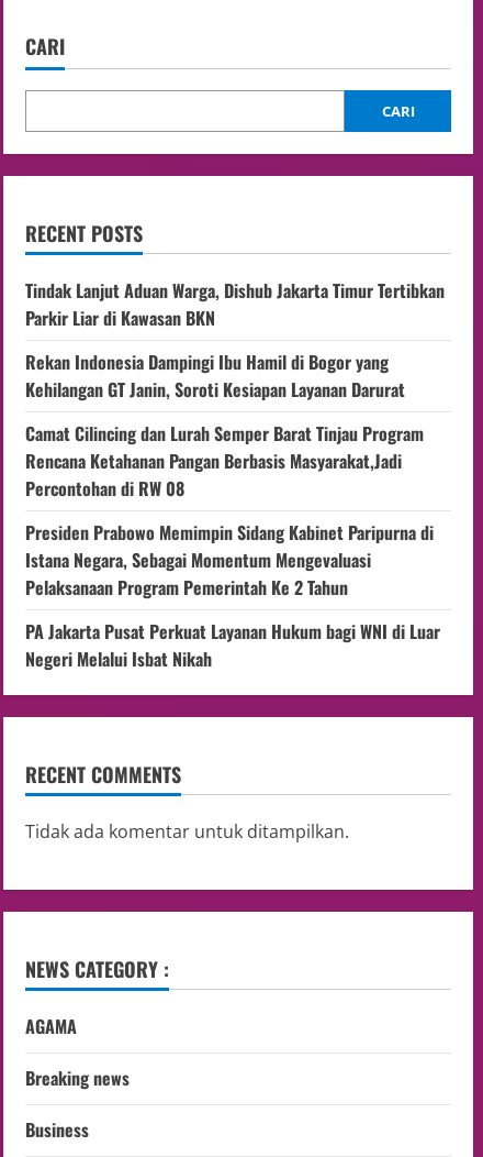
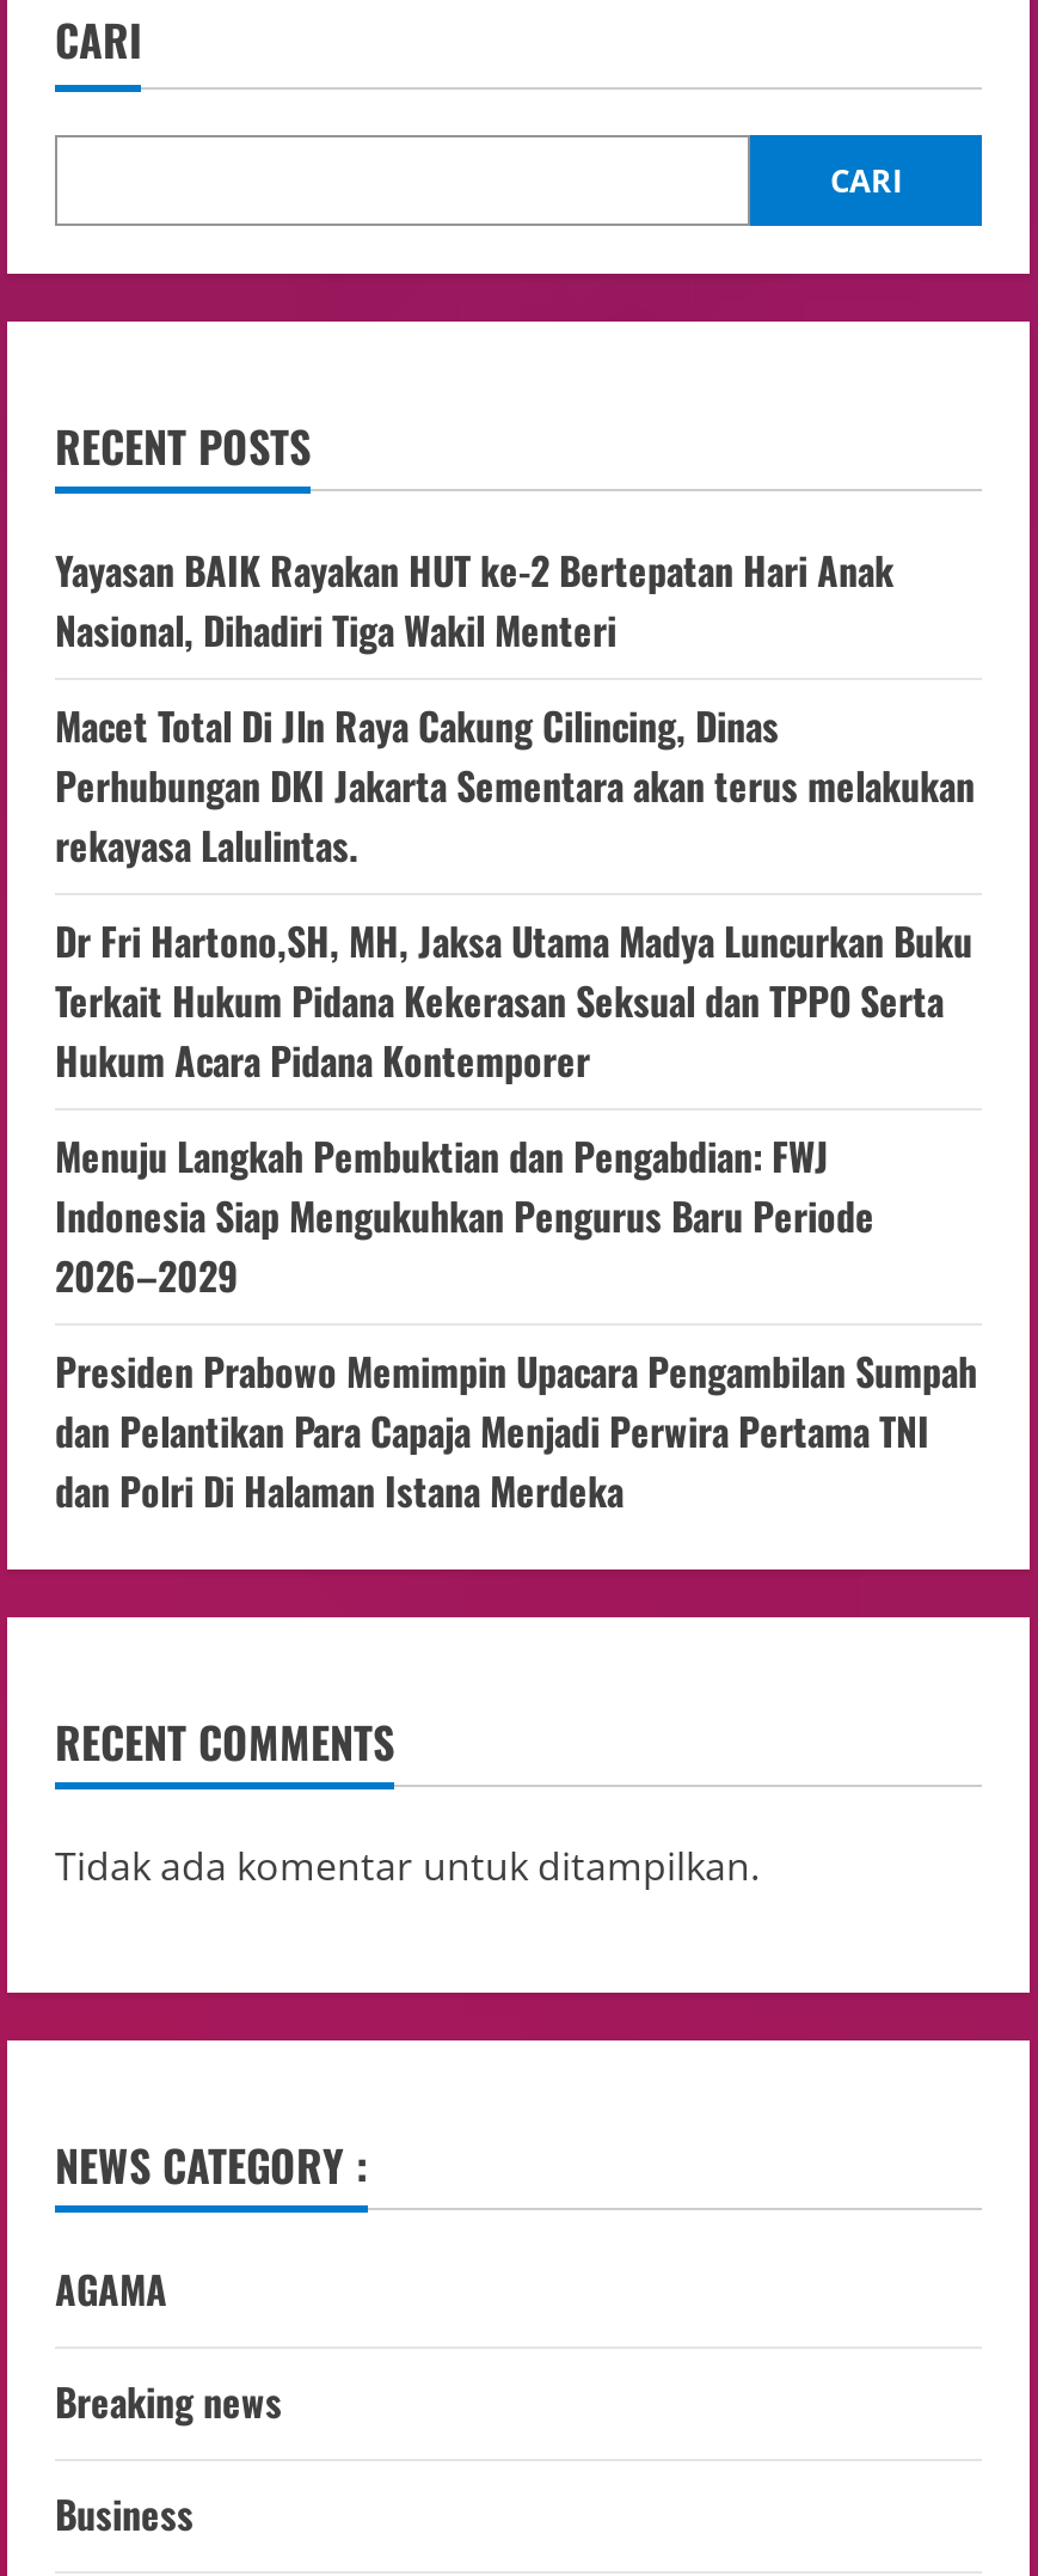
- Tindak Lanjut Aduan Warga, Dishub Jakarta Timur Tertibkan
- Parkir Liar di Kawasan BKN
+ Yayasan BAIK Rayakan HUT ke-2 Bertepatan Hari Anak
+ Nasional, Dihadiri Tiga Wakil Menteri

- Rekan Indonesia Dampingi Ibu Hamil di Bogor yang
- Kehilangan GT Janin, Soroti Kesiapan Layanan Darurat
+ Macet Total Di Jln Raya Cakung Cilincing, Dinas
+ Perhubungan DKI Jakarta Sementara akan terus melakukan
+ rekayasa Lalulintas.

- Camat Cilincing dan Lurah Semper Barat Tinjau Program
- Rencana Ketahanan Pangan Berbasis Masyarakat,Jadi
- Percontohan di RW 08
+ Dr Fri Hartono,SH, MH, Jaksa Utama Madya Luncurkan Buku
+ Terkait Hukum Pidana Kekerasan Seksual dan TPPO Serta
+ Hukum Acara Pidana Kontemporer

- Presiden Prabowo Memimpin Sidang Kabinet Paripurna di
- Istana Negara, Sebagai Momentum Mengevaluasi
- Pelaksanaan Program Pemerintah Ke 2 Tahun
+ Menuju Langkah Pembuktian dan Pengabdian: FWJ
+ Indonesia Siap Mengukuhkan Pengurus Baru Periode
+ 2026–2029

- PA Jakarta Pusat Perkuat Layanan Hukum bagi WNI di Luar
- Negeri Melalui Isbat Nikah
+ Presiden Prabowo Memimpin Upacara Pengambilan Sumpah
+ dan Pelantikan Para Capaja Menjadi Perwira Pertama TNI
+ dan Polri Di Halaman Istana Merdeka
